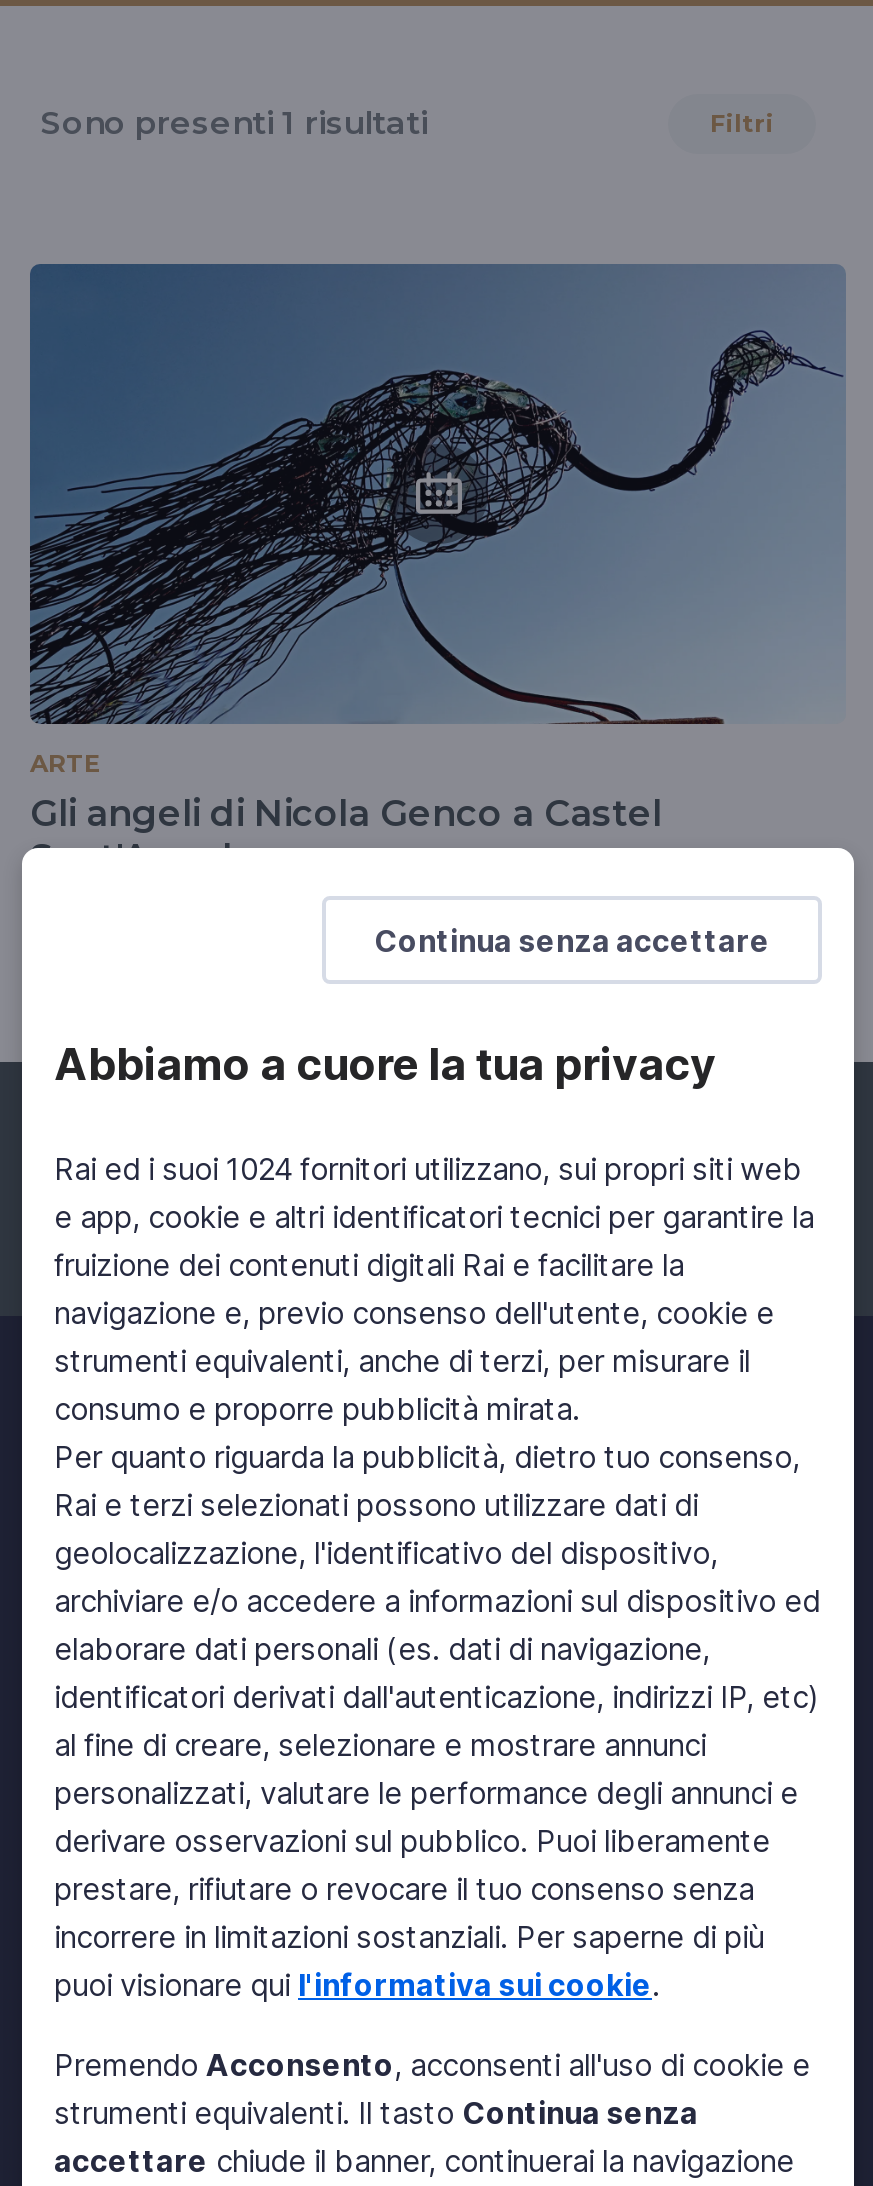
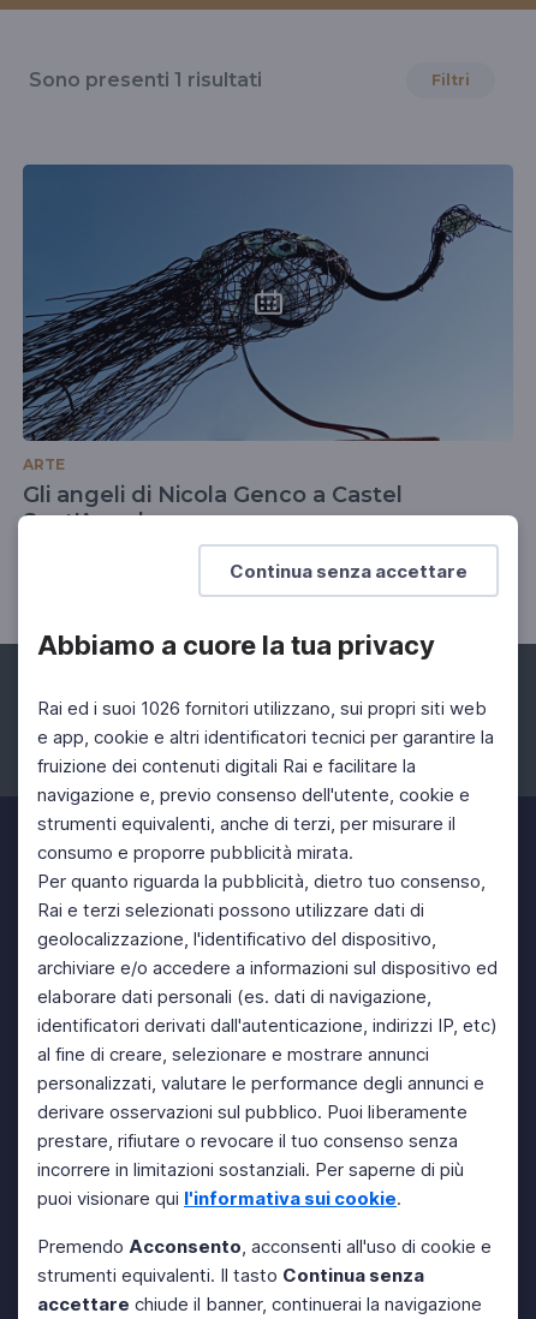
- Rai ed i suoi 1024 fornitori utilizzano, sui propri siti web
+ Rai ed i suoi 1026 fornitori utilizzano, sui propri siti web
